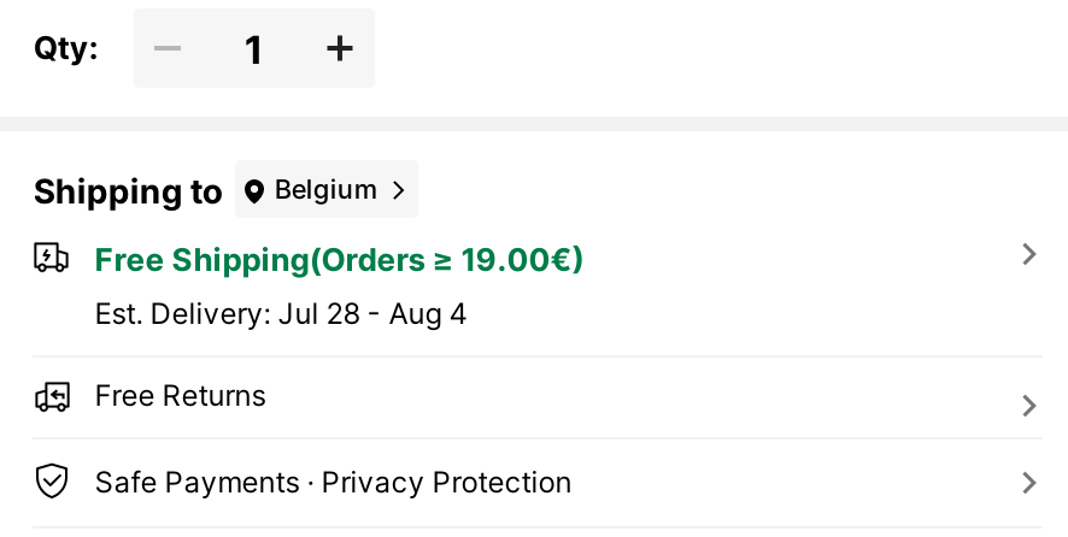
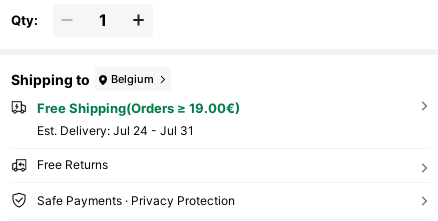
- Est. Delivery: Jul 28 - Aug 4
+ Est. Delivery: Jul 24 - Jul 31
